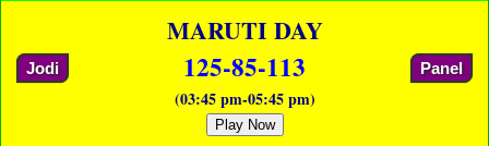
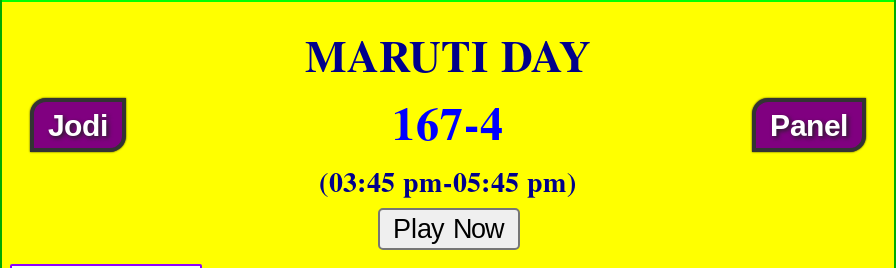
- 125-85-113
+ 167-4
